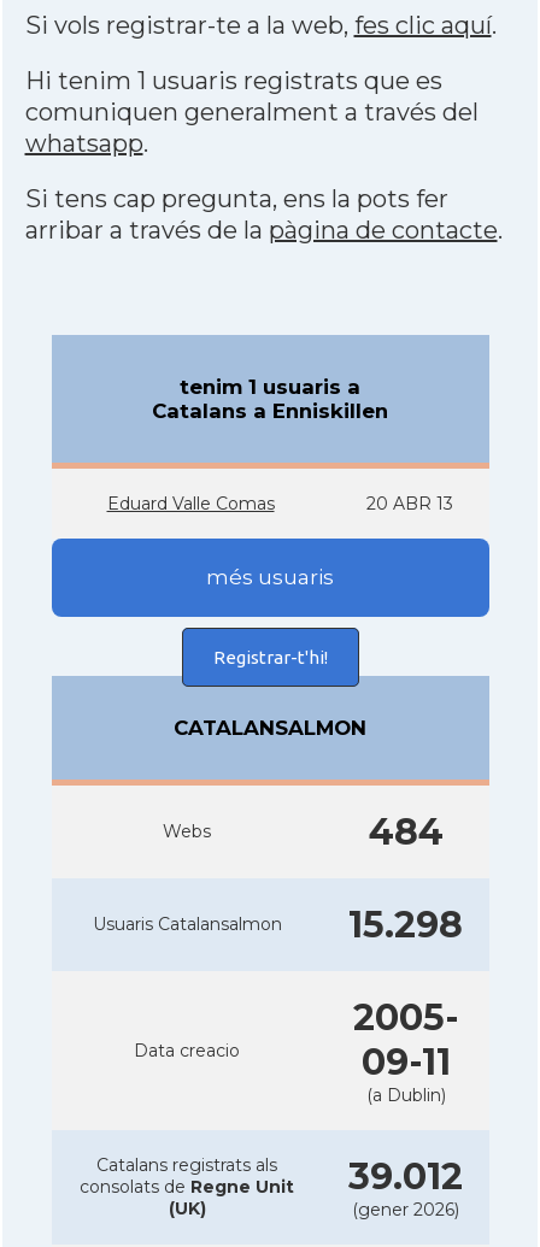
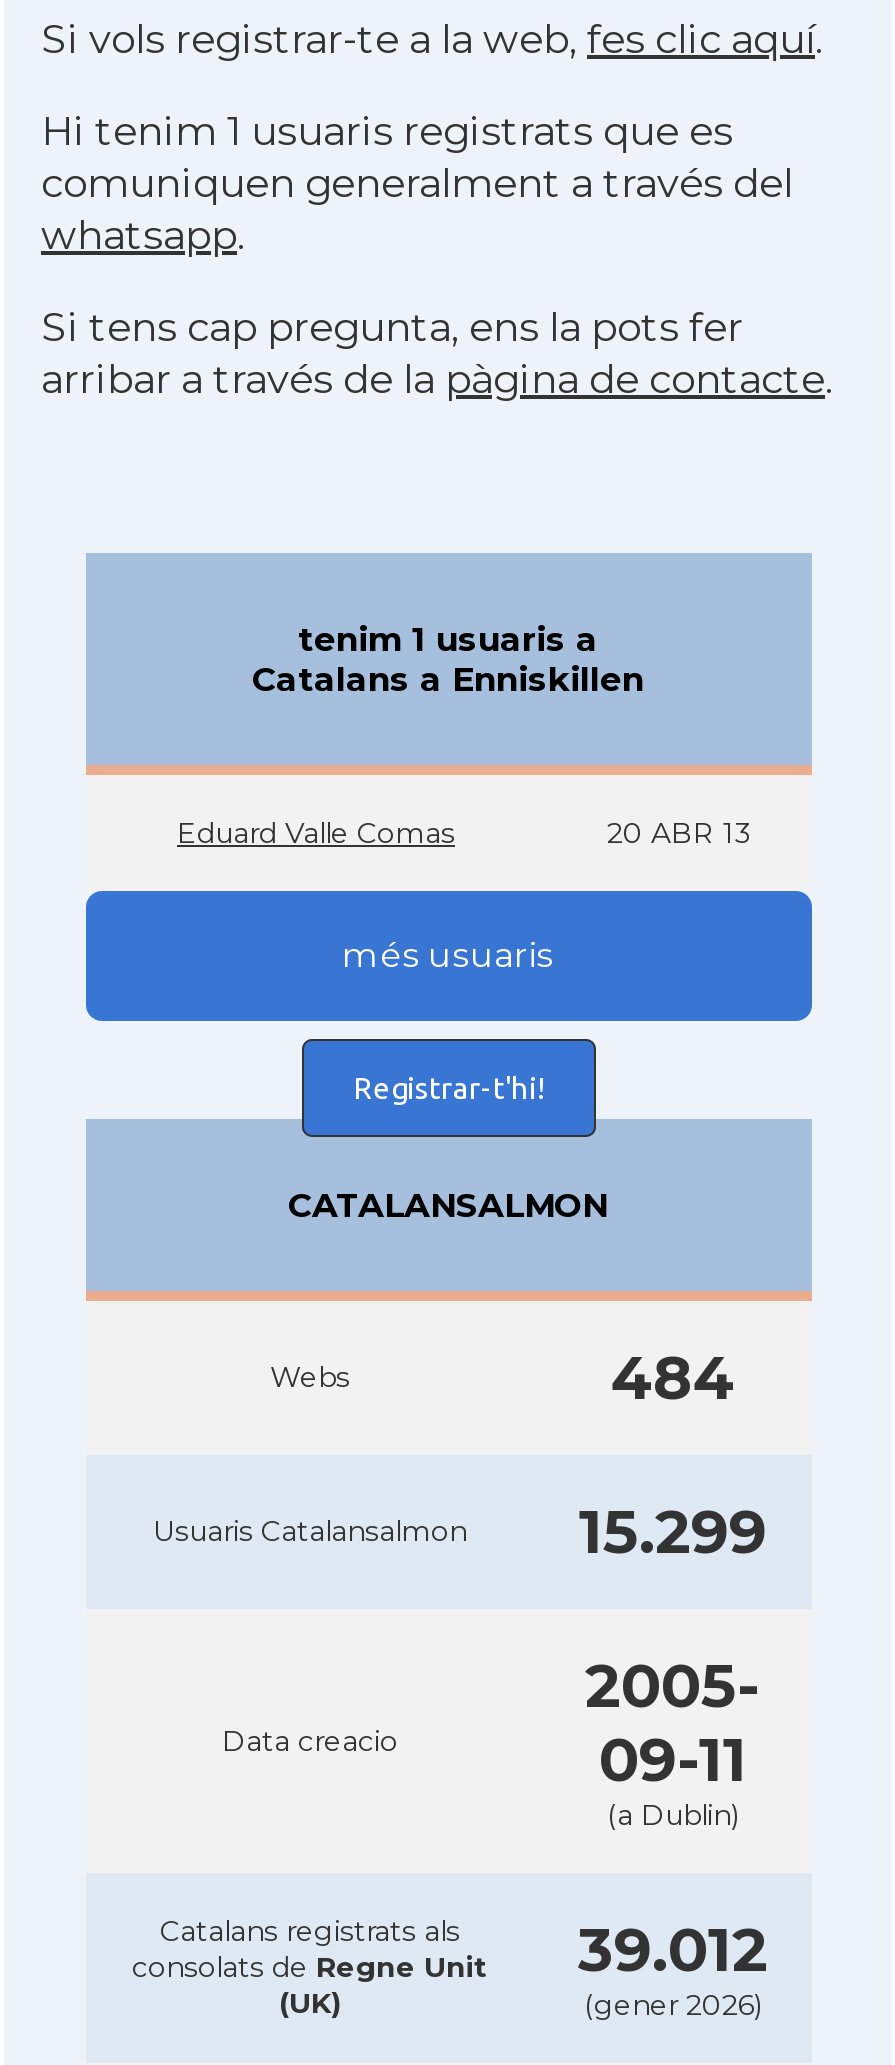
- 15.298
+ 15.299
